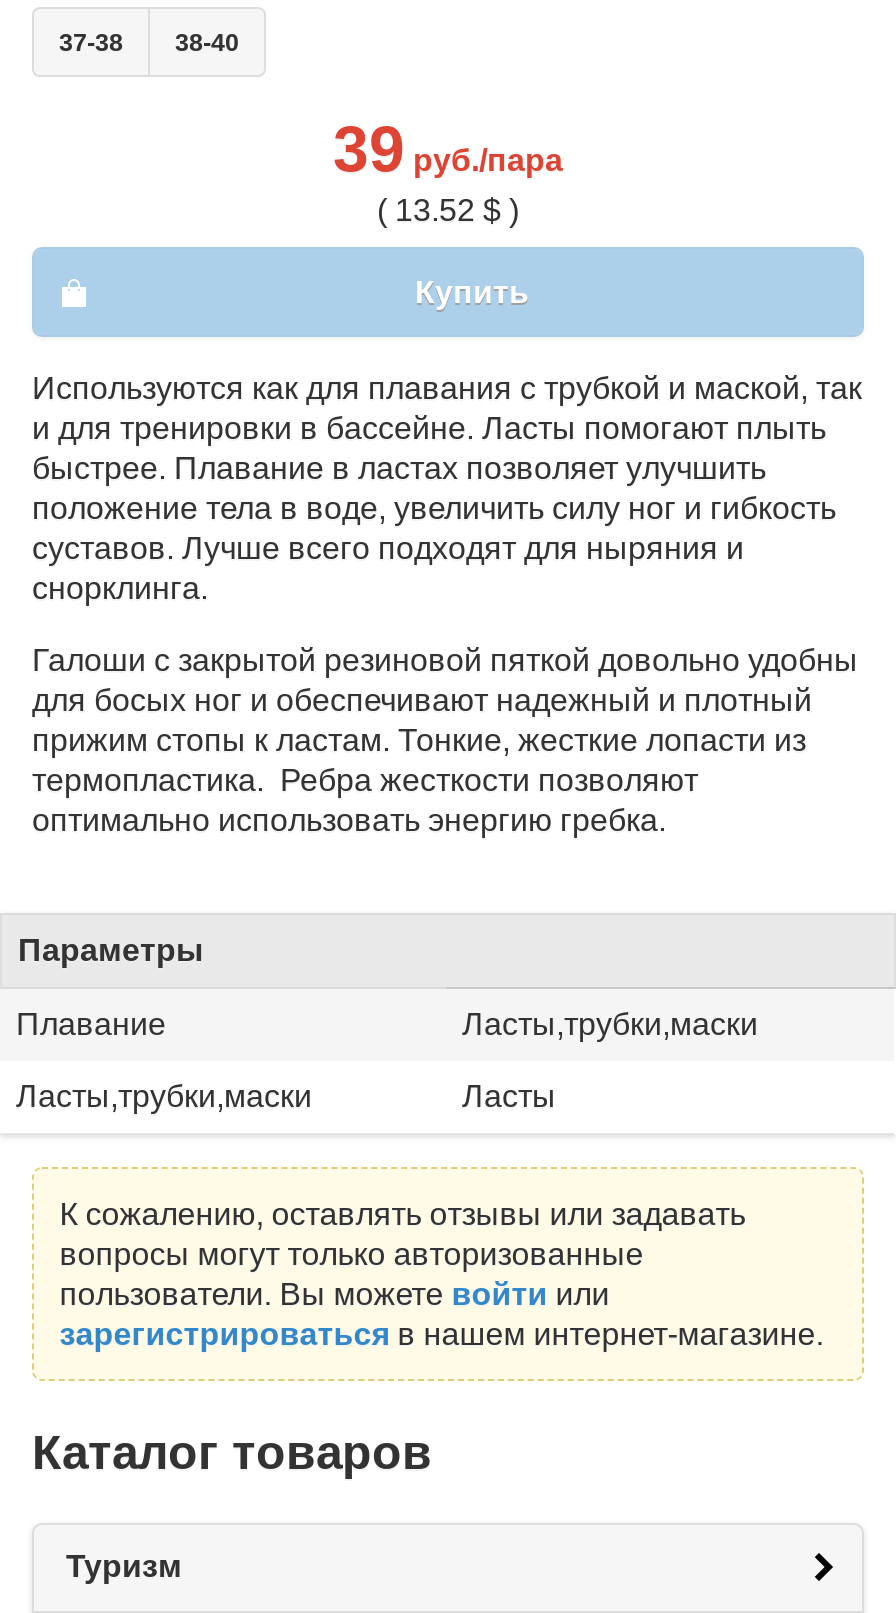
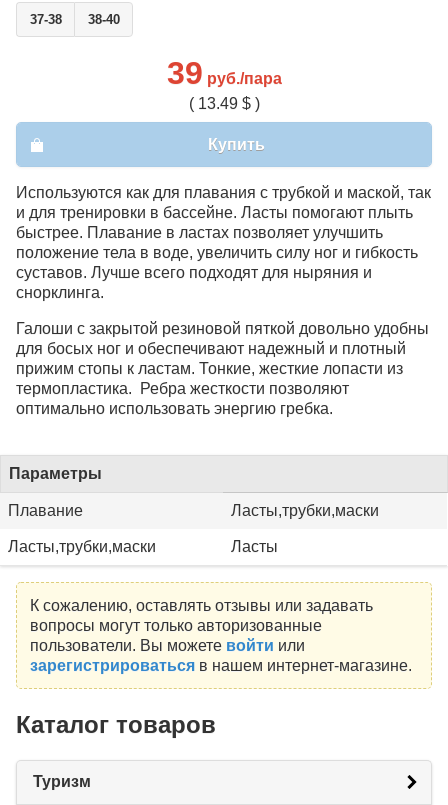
- ( 13.52 $ )
+ ( 13.49 $ )
